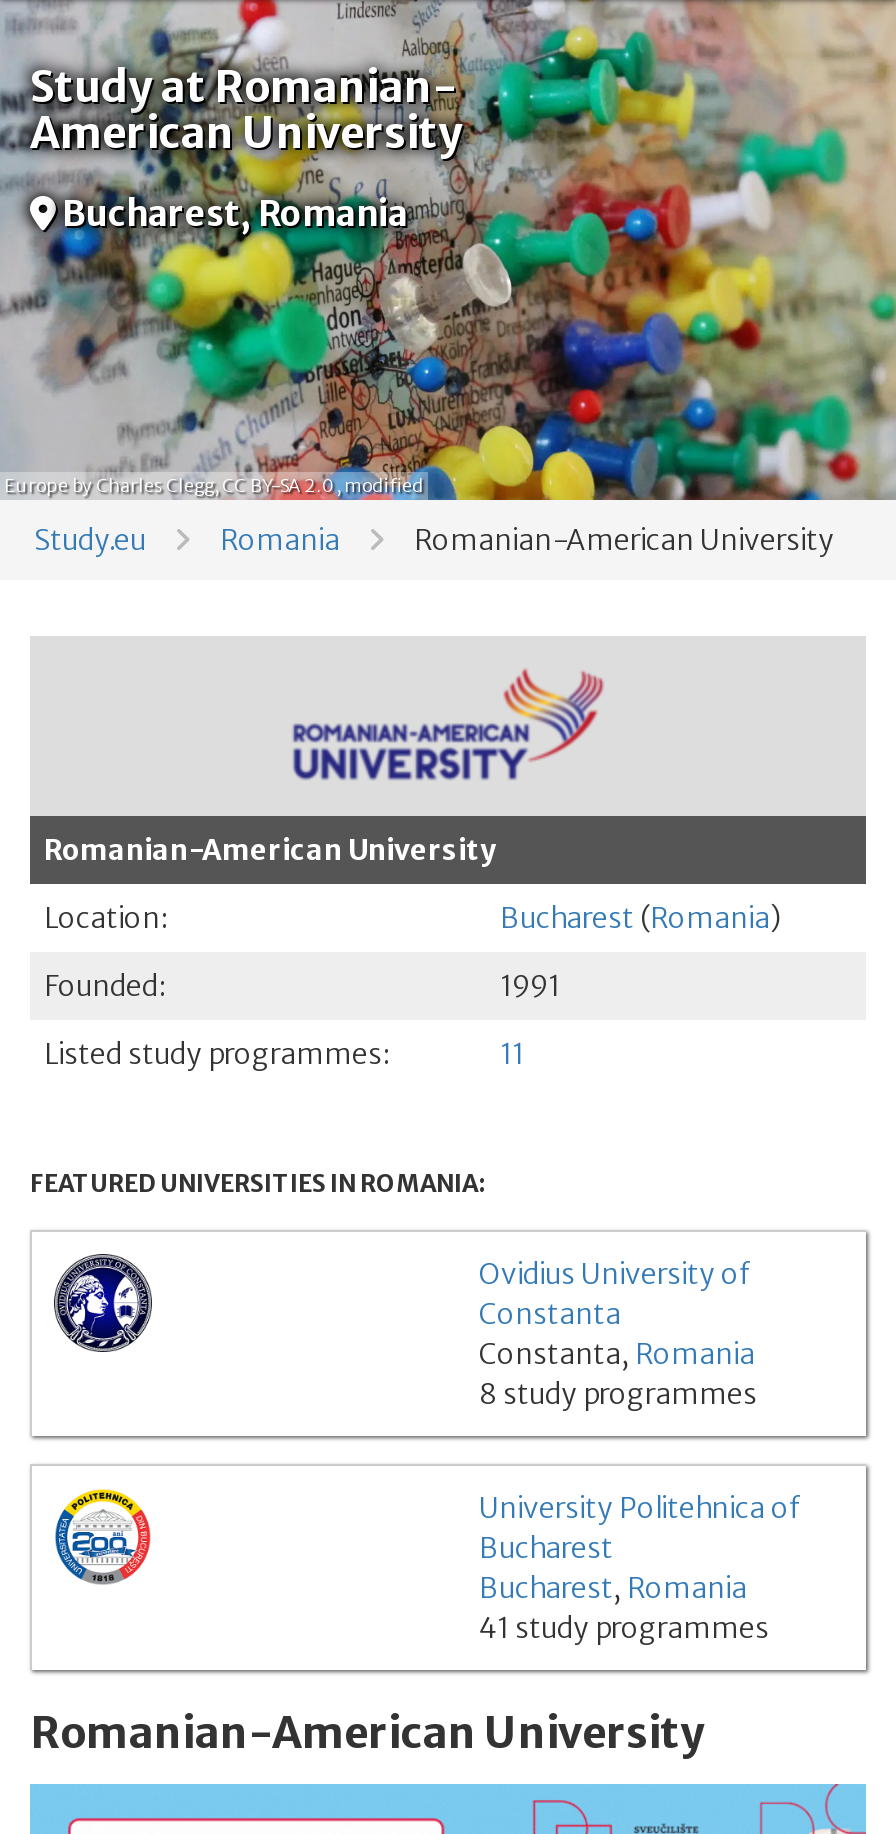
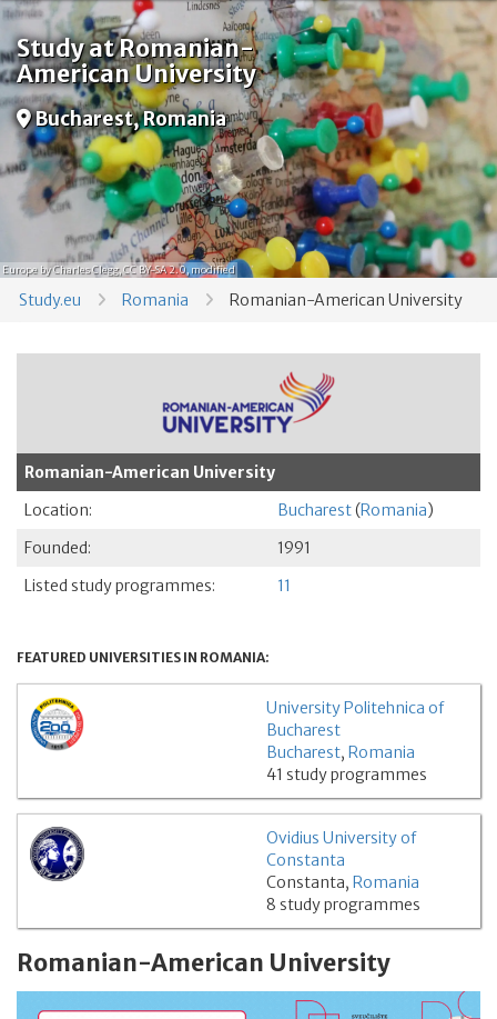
moved down: Ovidius University of | Constanta | Constanta, Romania | 8 study programmes

moved up: University Politehnica of | Bucharest | Bucharest, Romania | 41 study programmes
